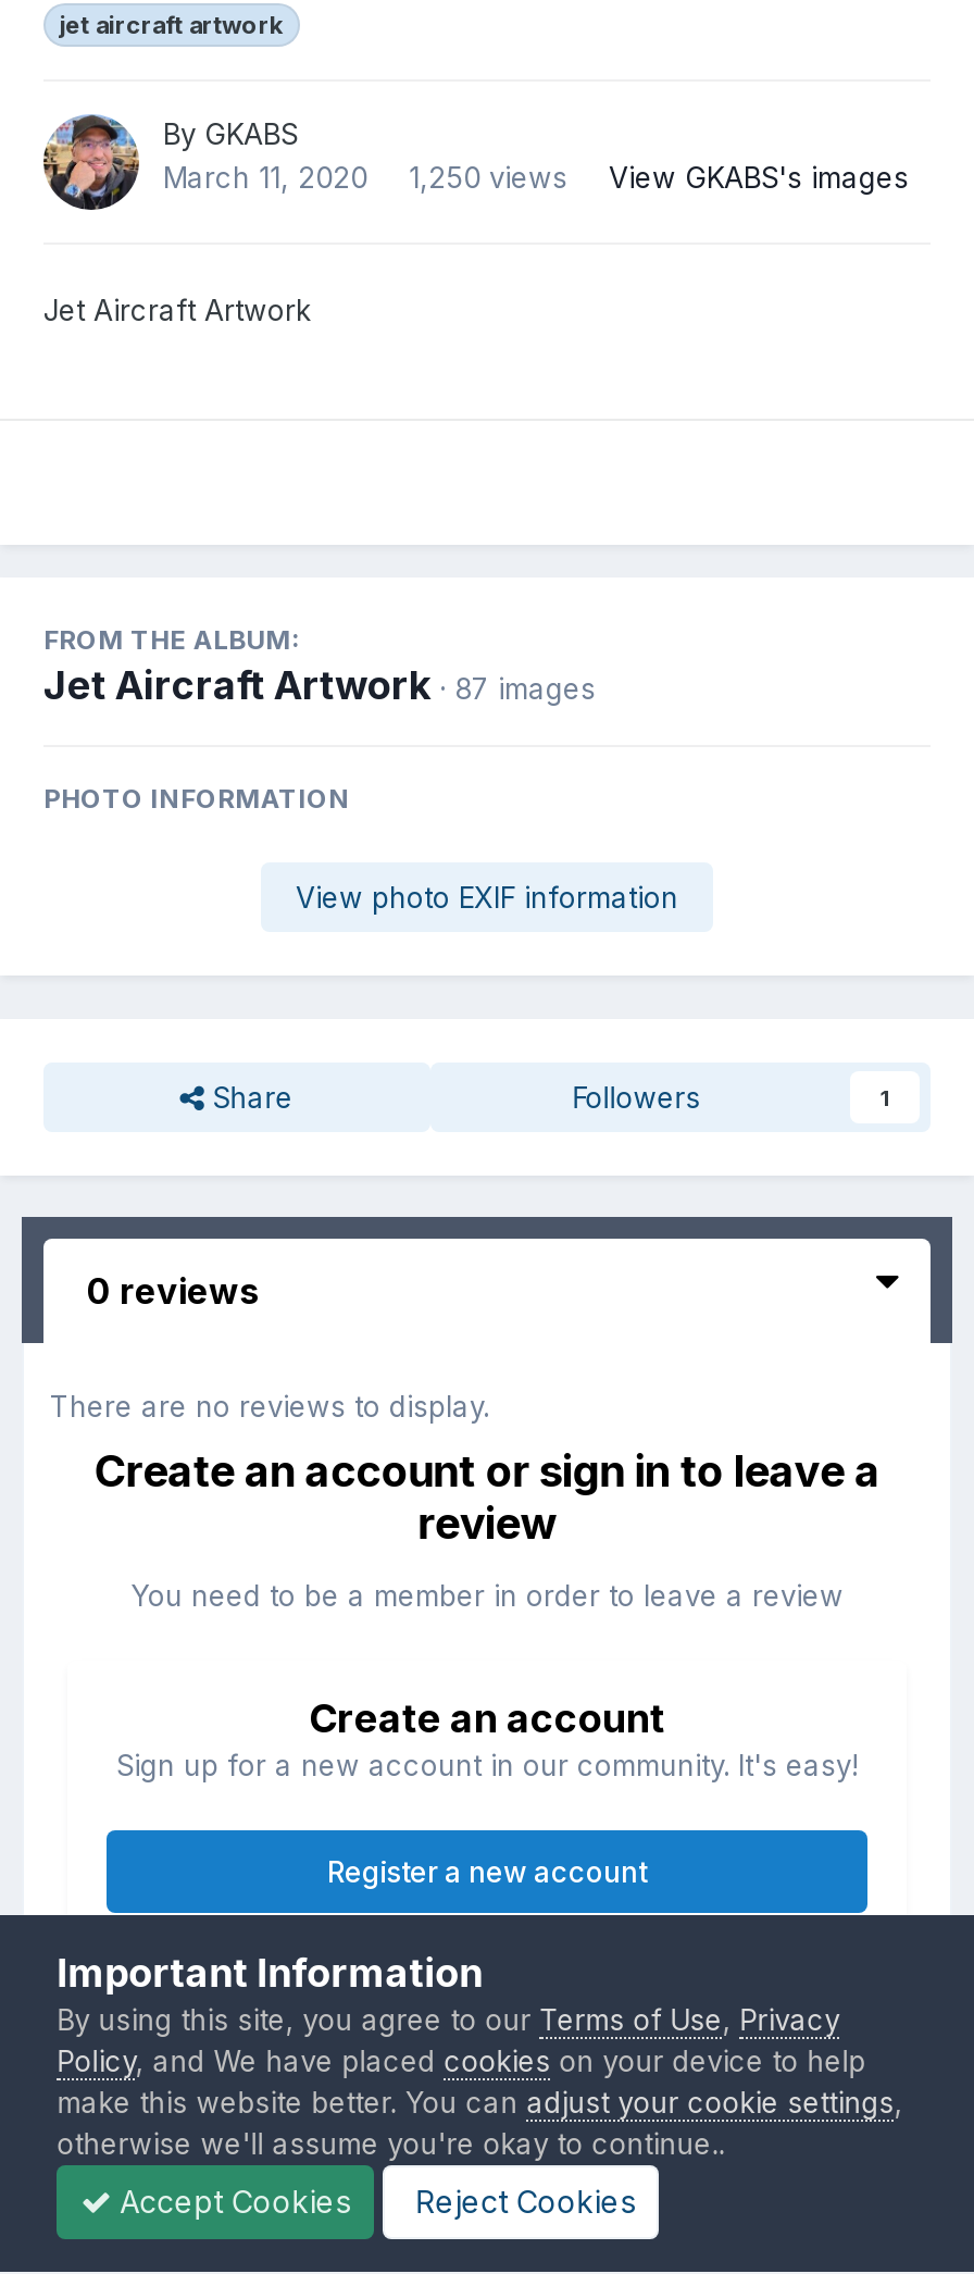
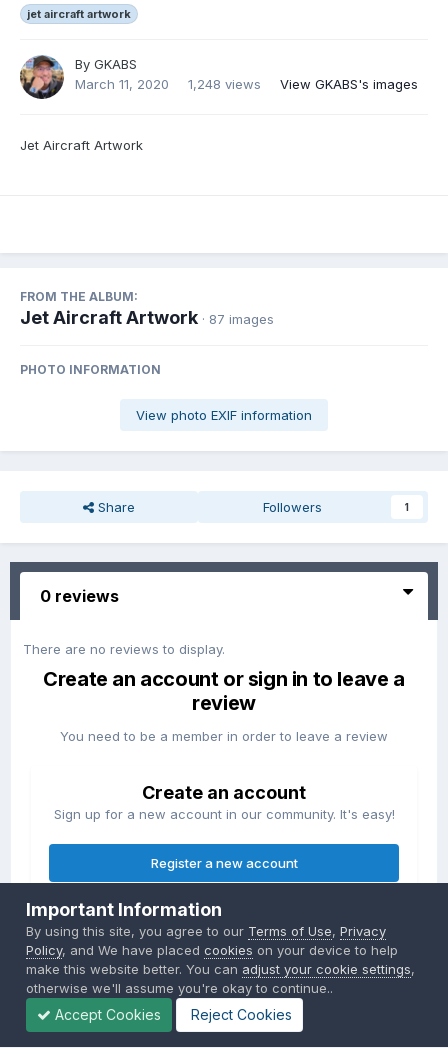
- March 11, 2020 1,250 views View GKABS's images
+ March 11, 2020 1,248 views View GKABS's images
